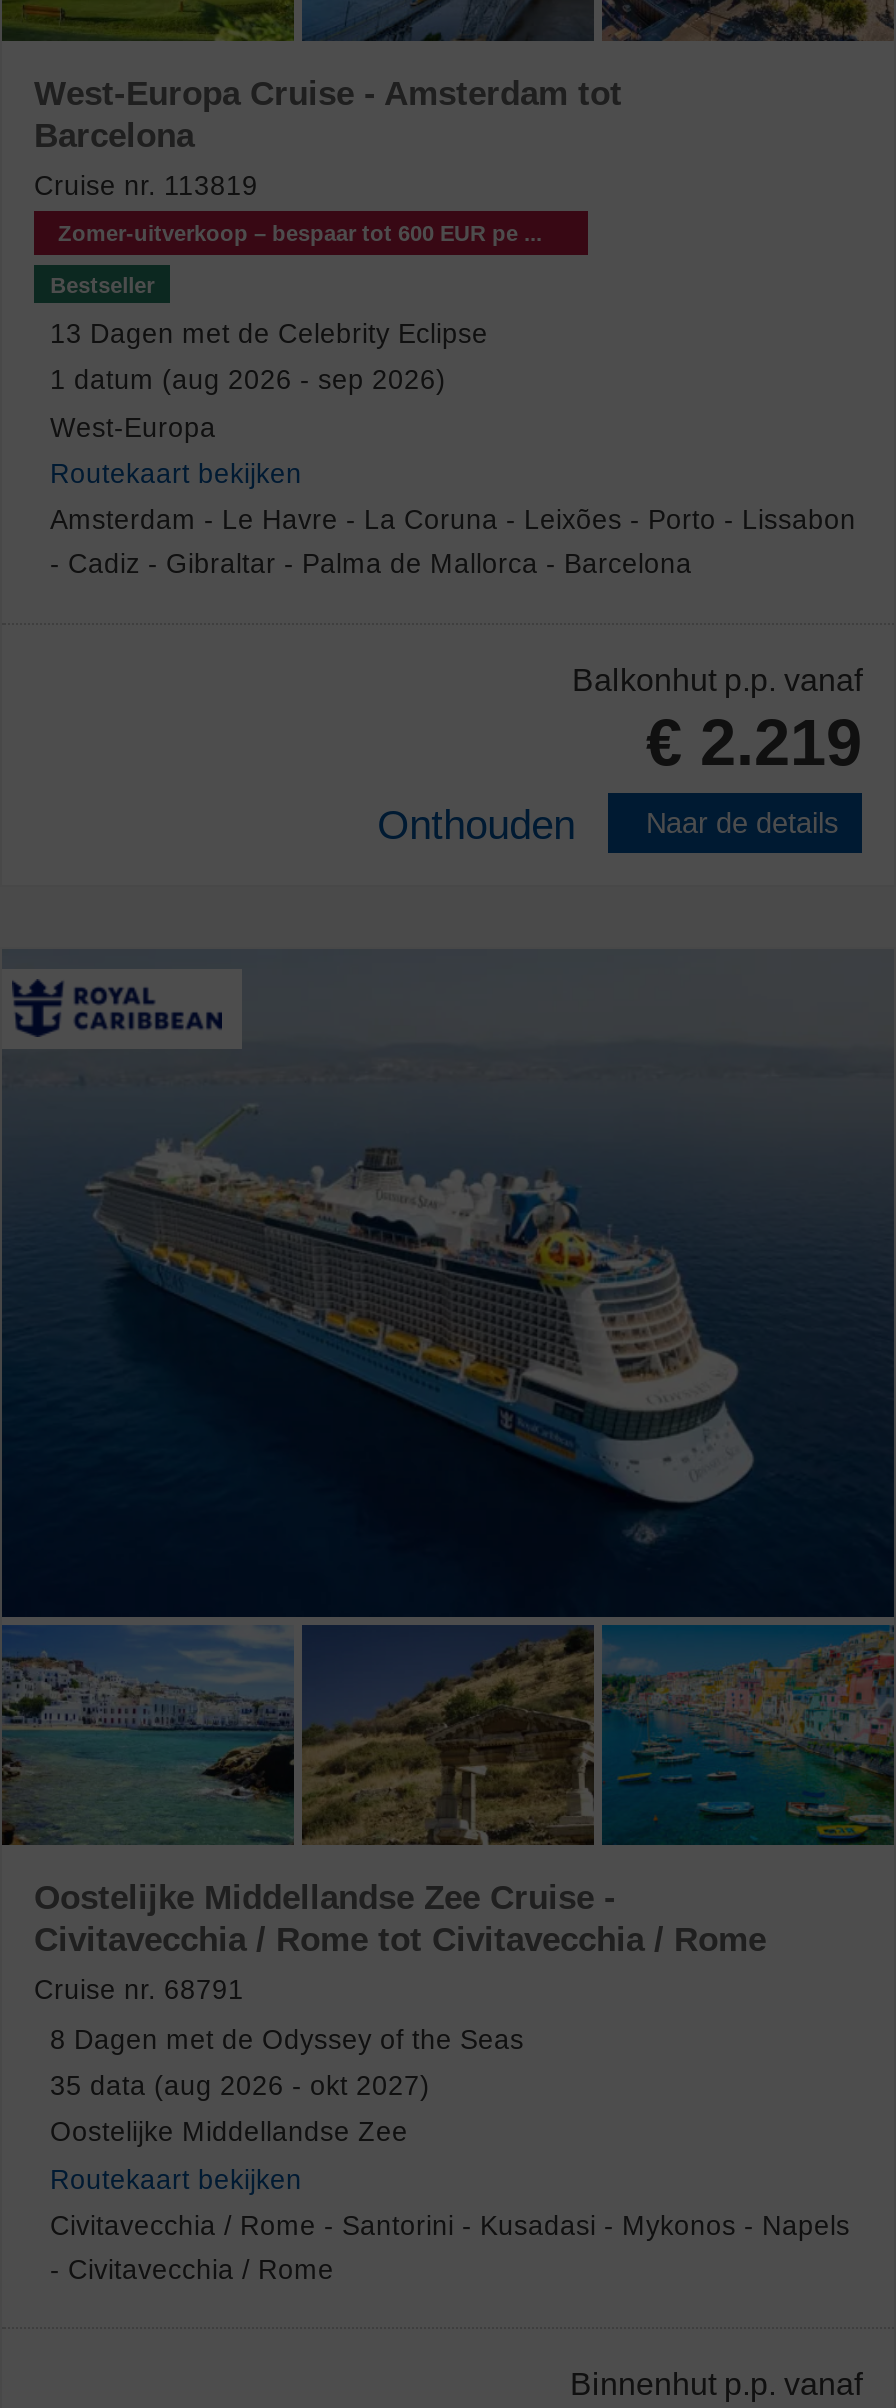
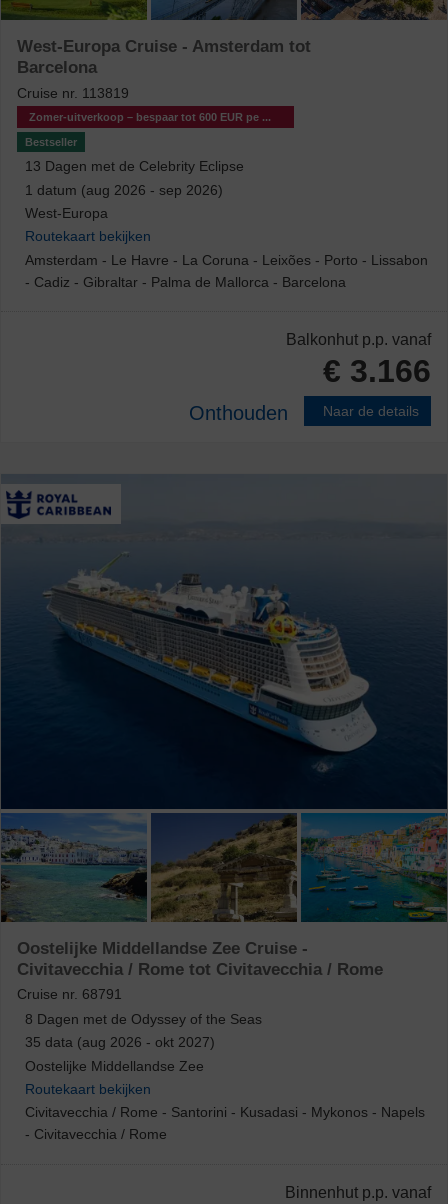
- € 2.219
+ € 3.166
